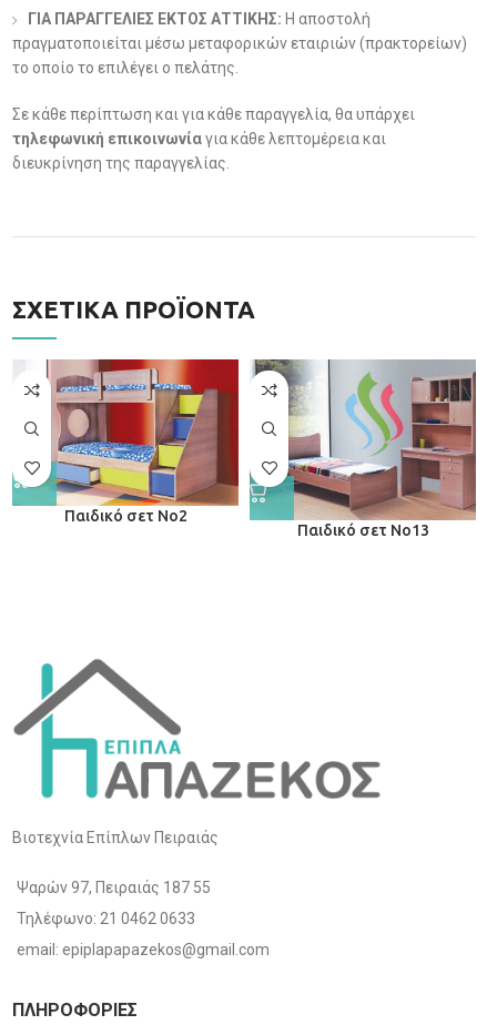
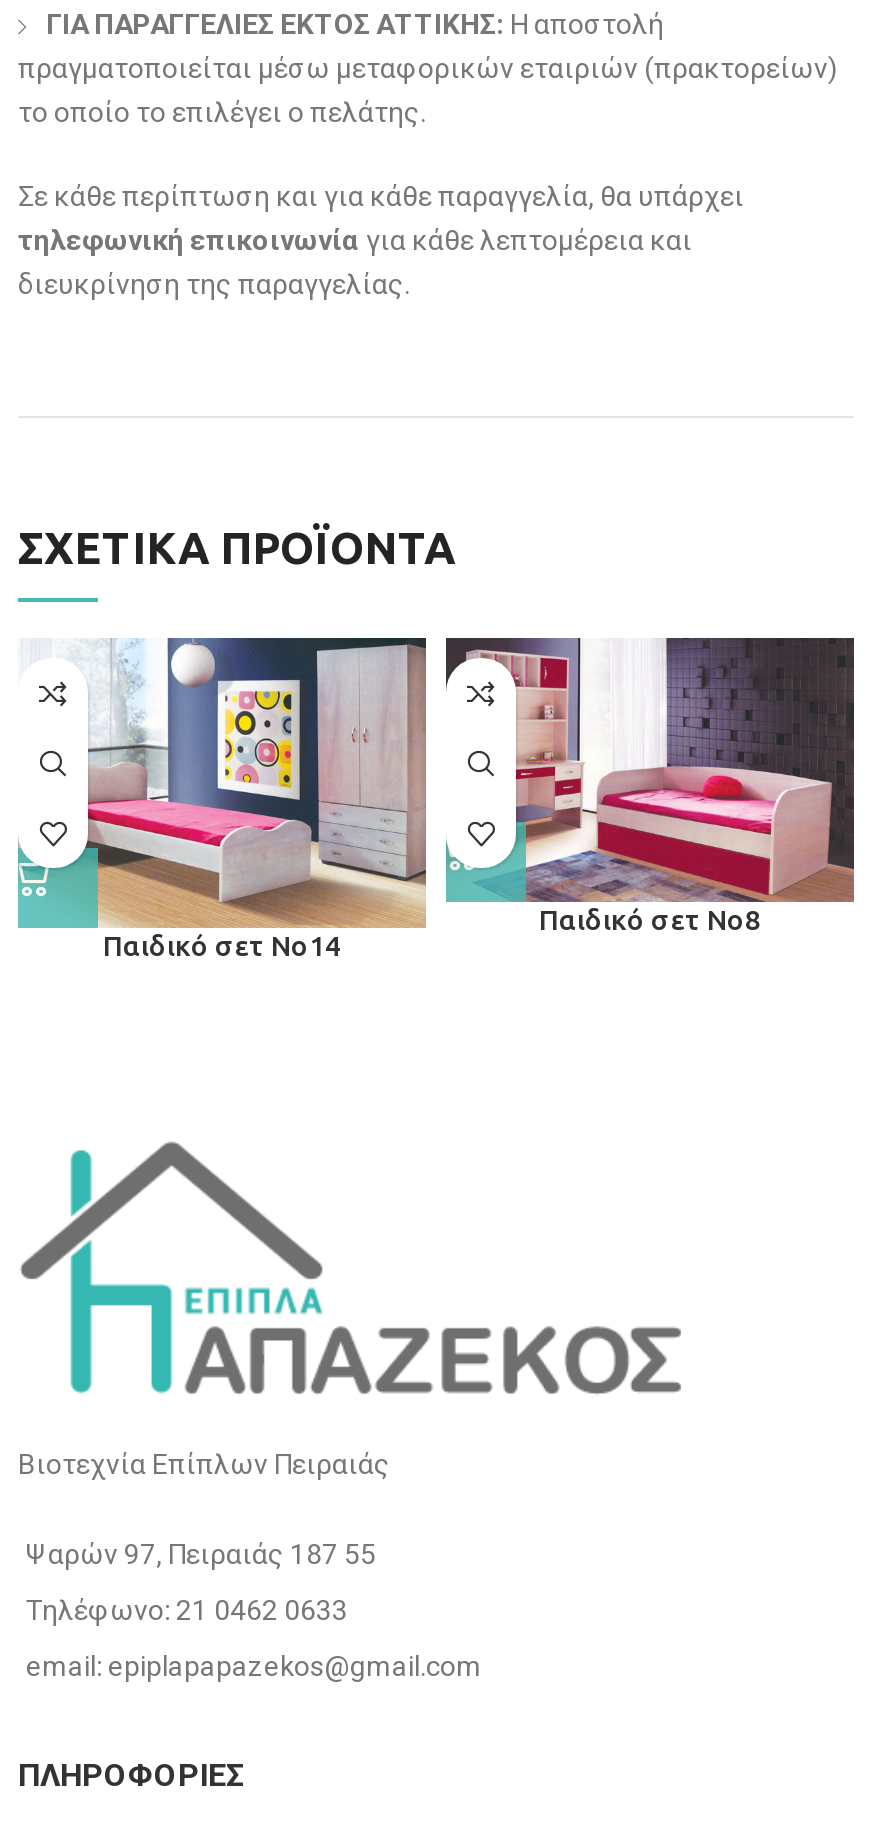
- [image]
- Παιδικό σετ Νο2
+ [image]
+ Παιδικό σετ Νο14

- [image]
- Παιδικό σετ Νο13
+ [image]
+ Παιδικό σετ Νο8
